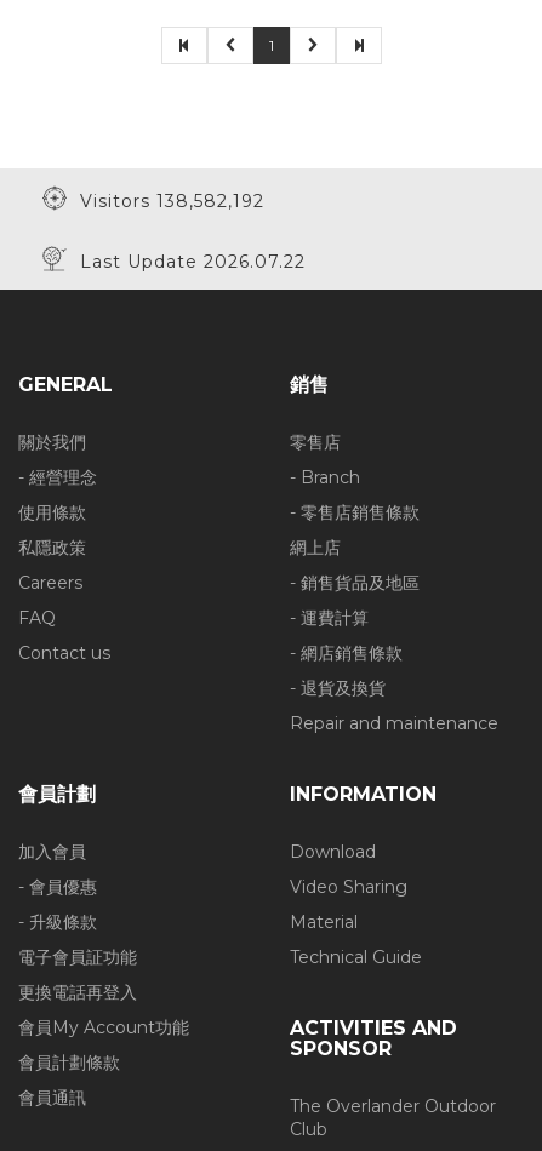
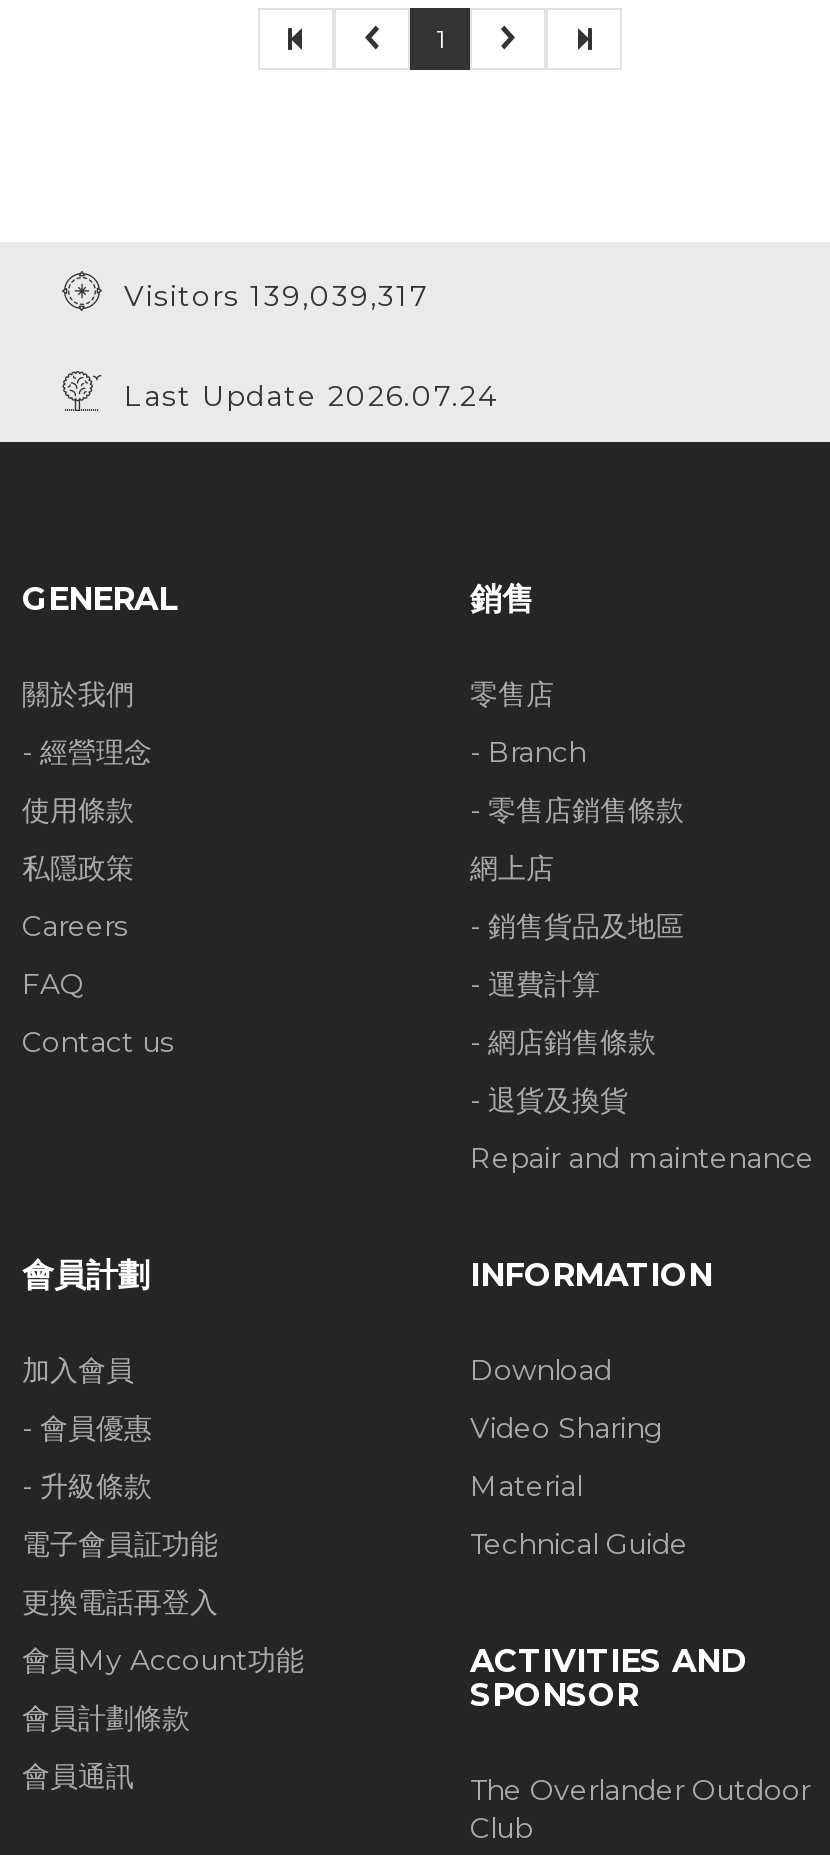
- Visitors 138,582,192
+ Visitors 139,039,317

- Last Update 2026.07.22
+ Last Update 2026.07.24
